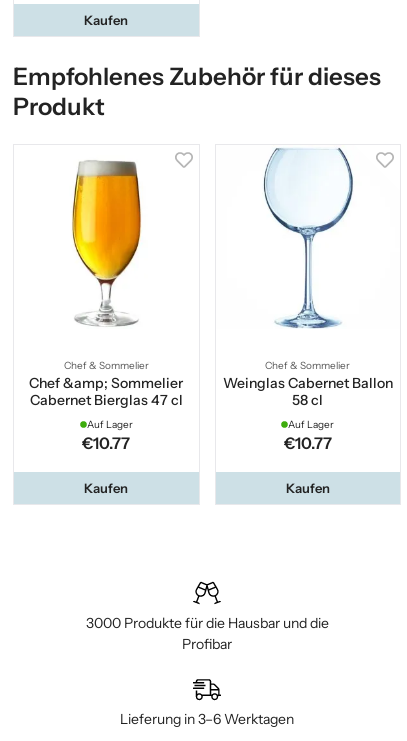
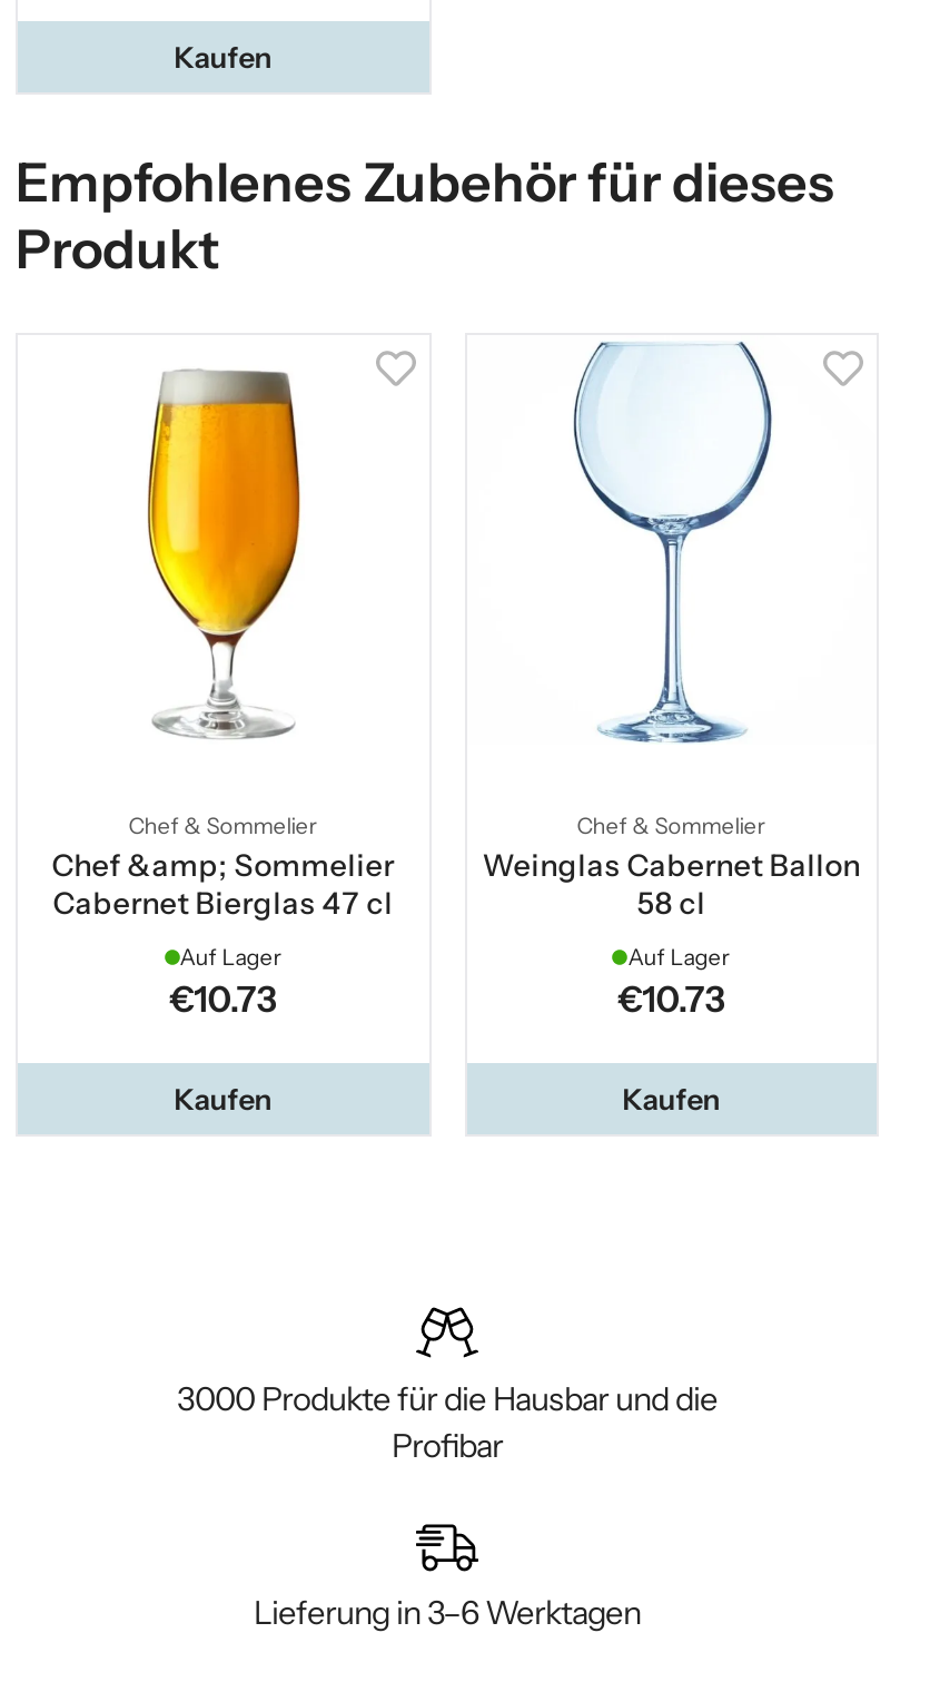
- €10.77
+ €10.73

- €10.77
+ €10.73
